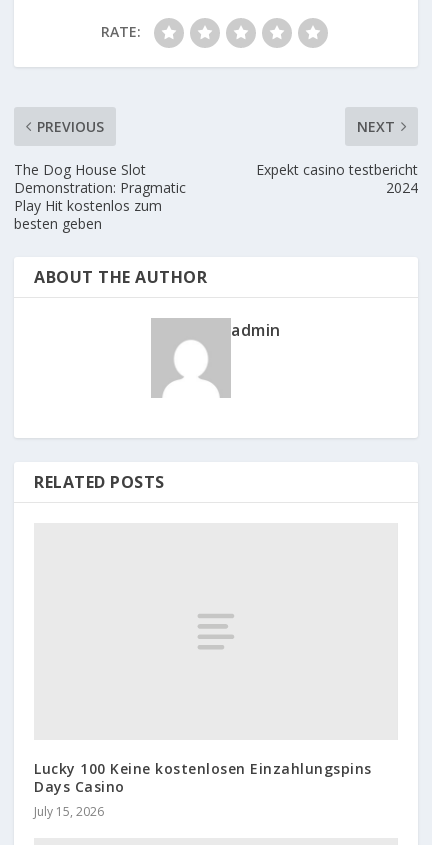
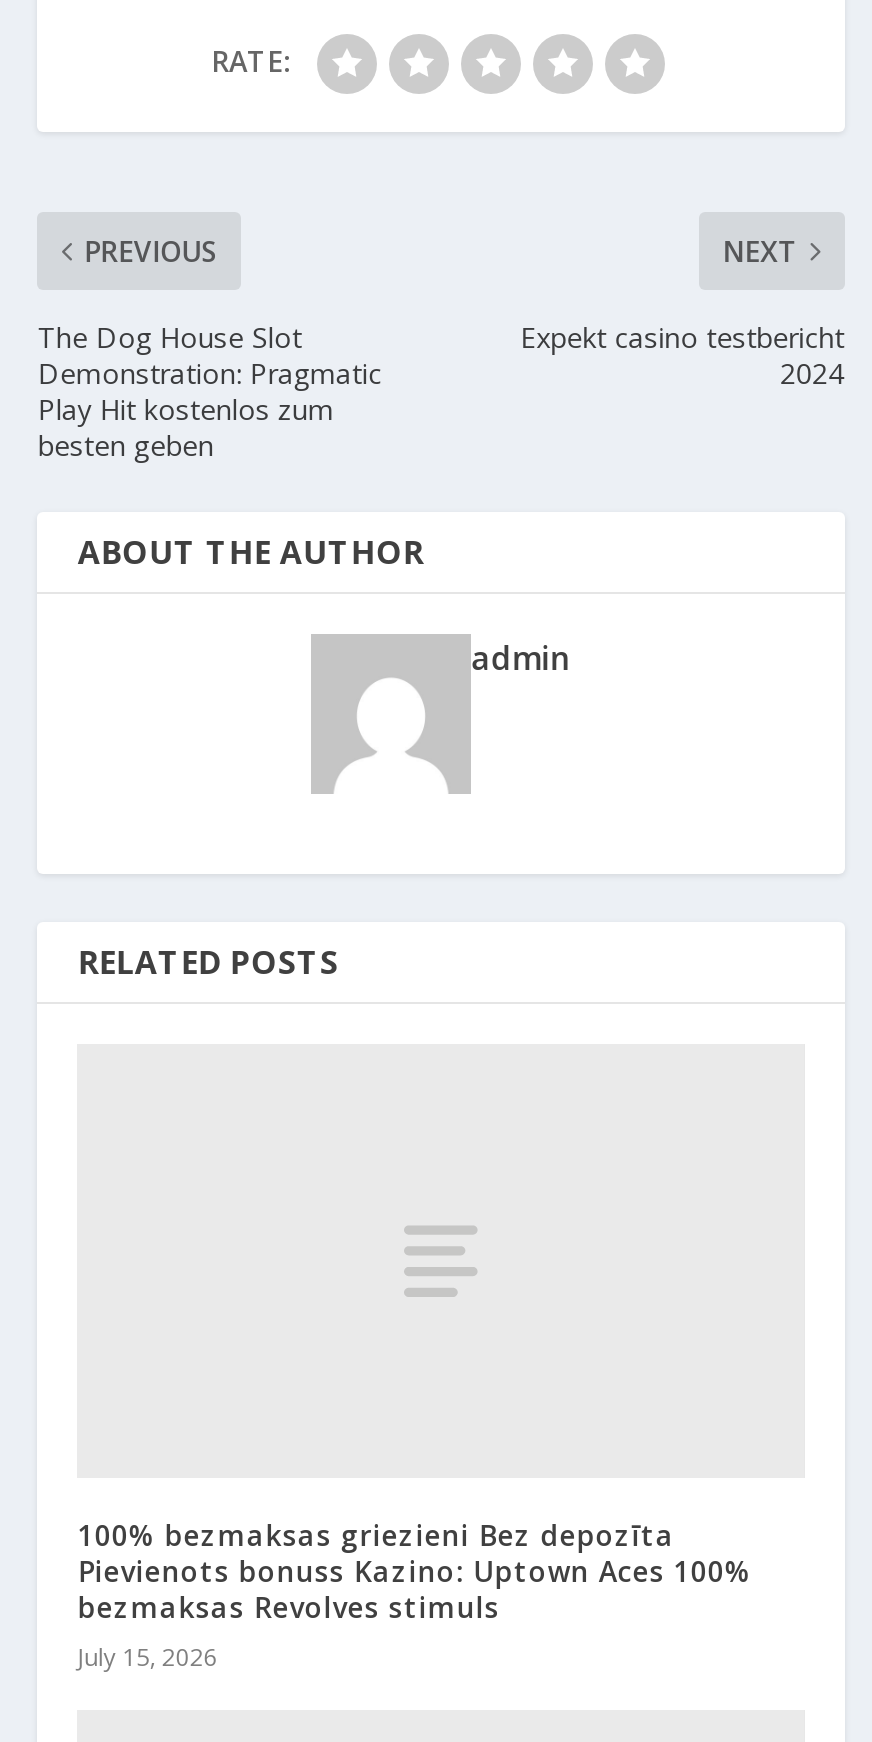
- Lucky 100 Keine kostenlosen Einzahlungspins
- Days Casino
+ 100% bezmaksas griezieni Bez depozīta
+ Pievienots bonuss Kazino: Uptown Aces 100%
+ bezmaksas Revolves stimuls
